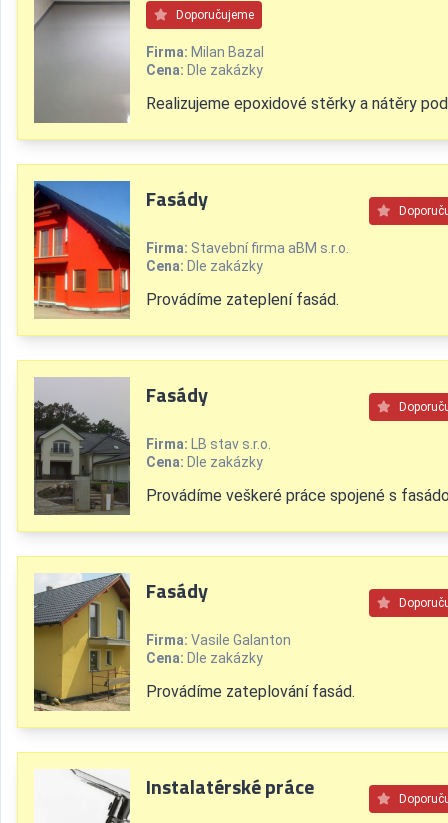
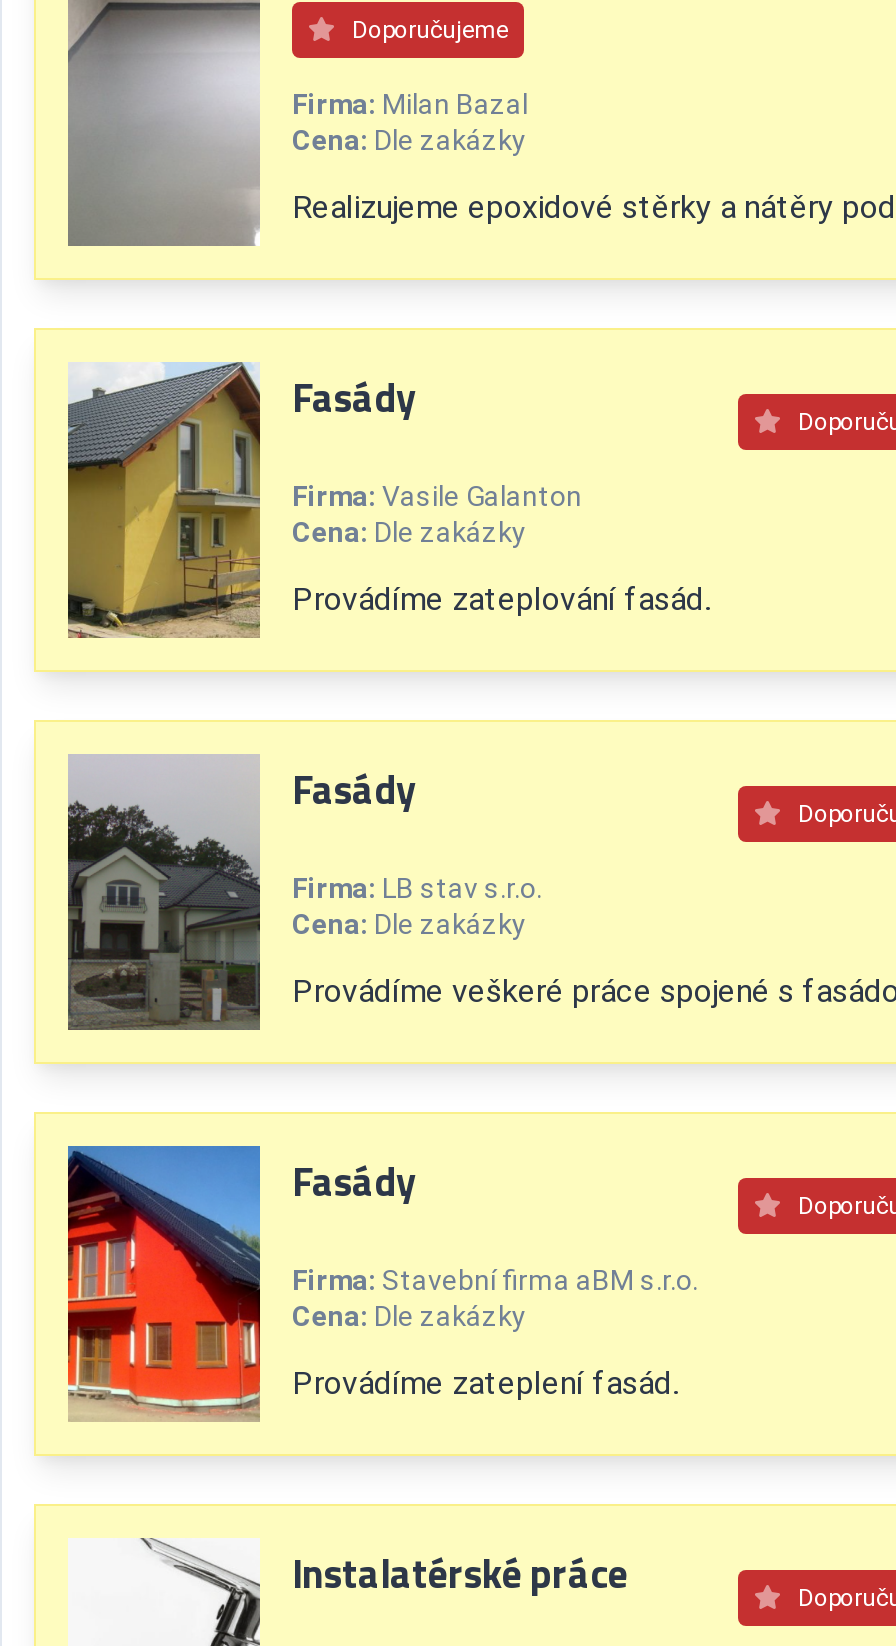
moved down: [image] | Firma: Stavební firma aBM s.r.o.

moved down: Provádíme zateplení fasád.

moved up: [image] | Firma: Vasile Galanton

moved up: Provádíme zateplování fasád.
